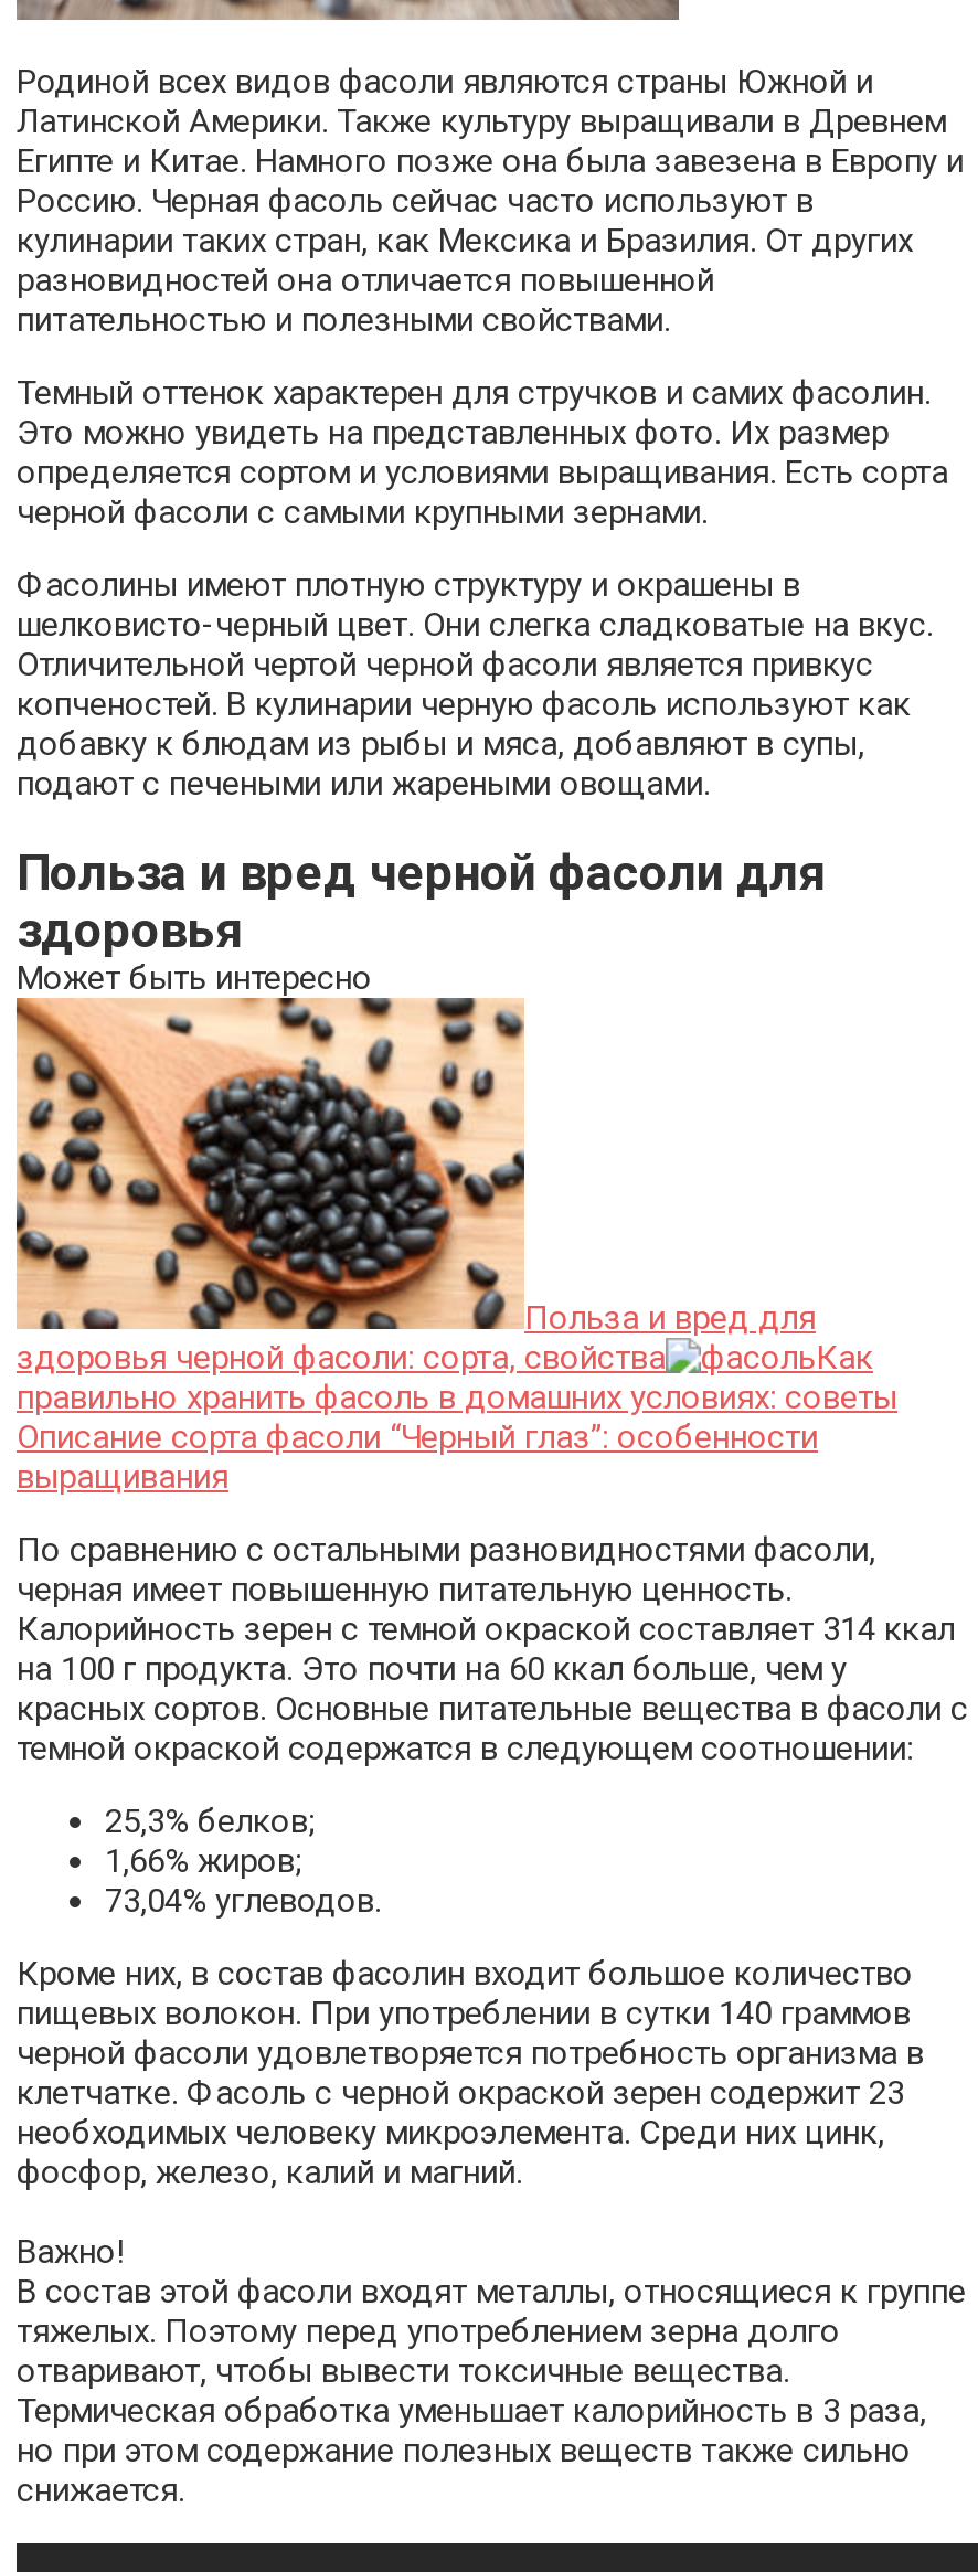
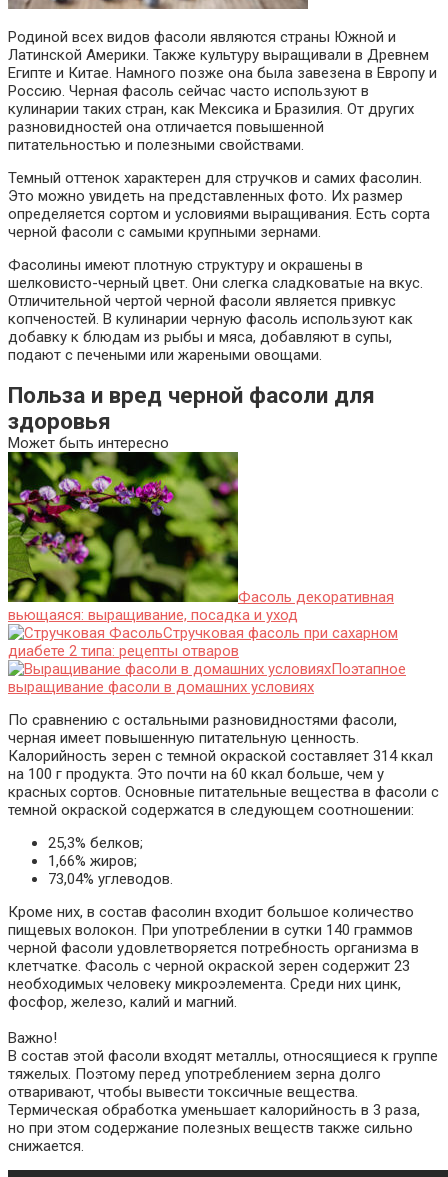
- [image]
- Польза и вред для
- здоровья черной фасоли: сорта, свойства
- Как
- правильно хранить фасоль в домашних условиях: советы
- Описание сорта фасоли “Черный глаз”: особенности
- выращивания
+ [image]
+ Фасоль декоративная
+ вьющаяся: выращивание, посадка и уход
+ Стручковая фасоль при сахарном
+ диабете 2 типа: рецепты отваров
+ Поэтапное
+ выращивание фасоли в домашних условиях
